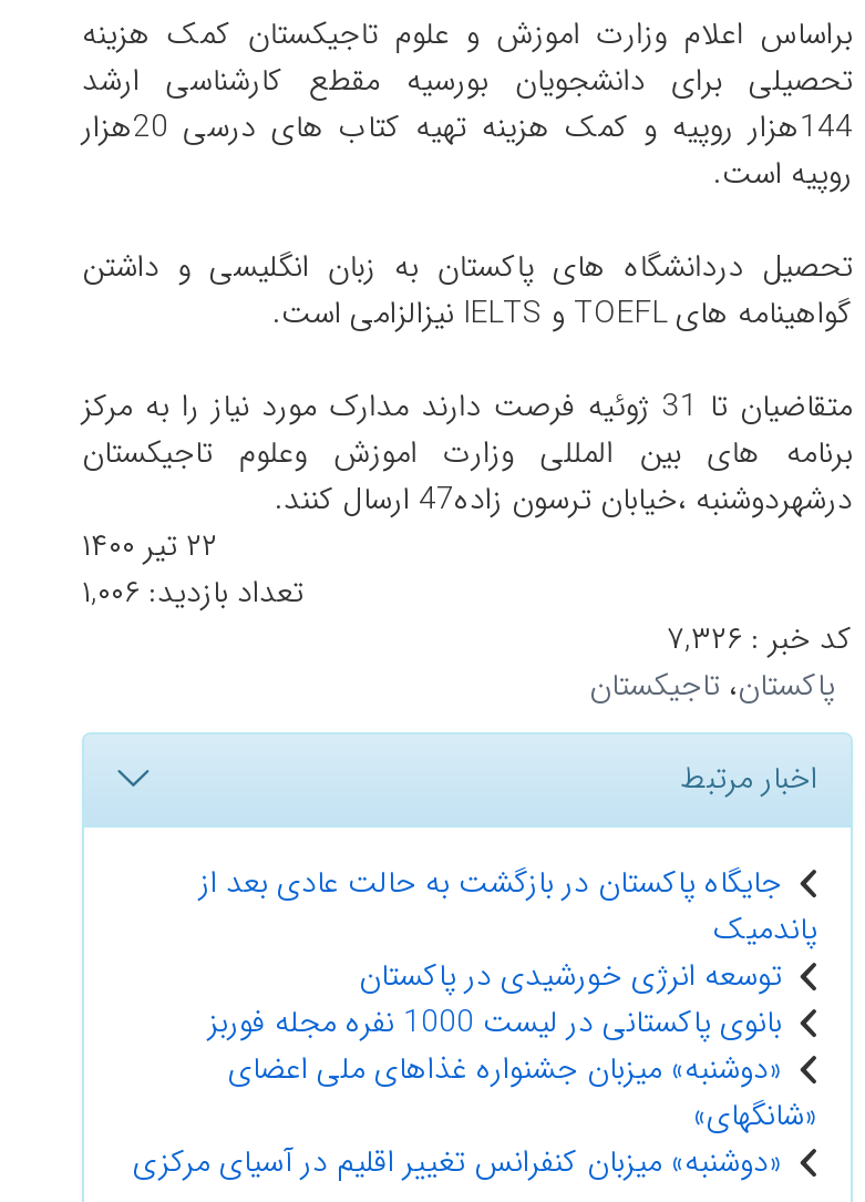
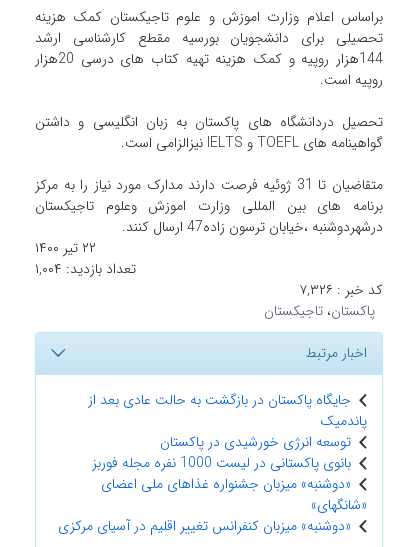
- تعداد بازدید: ۱,۰۰۶
+ تعداد بازدید: ۱,۰۰۴
